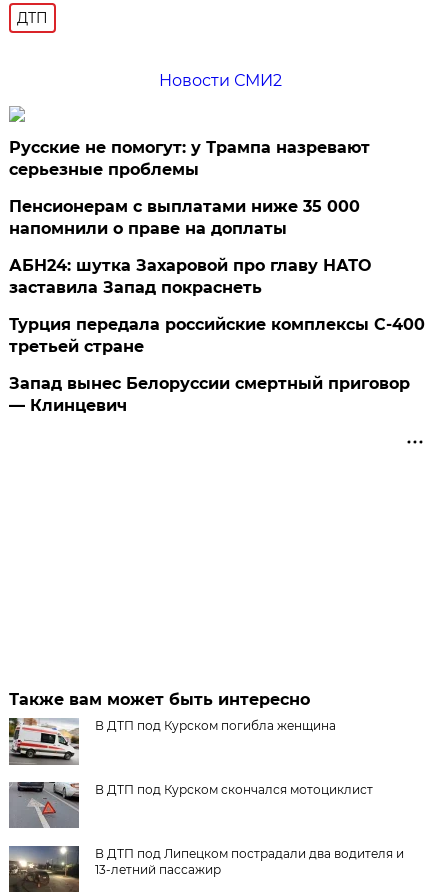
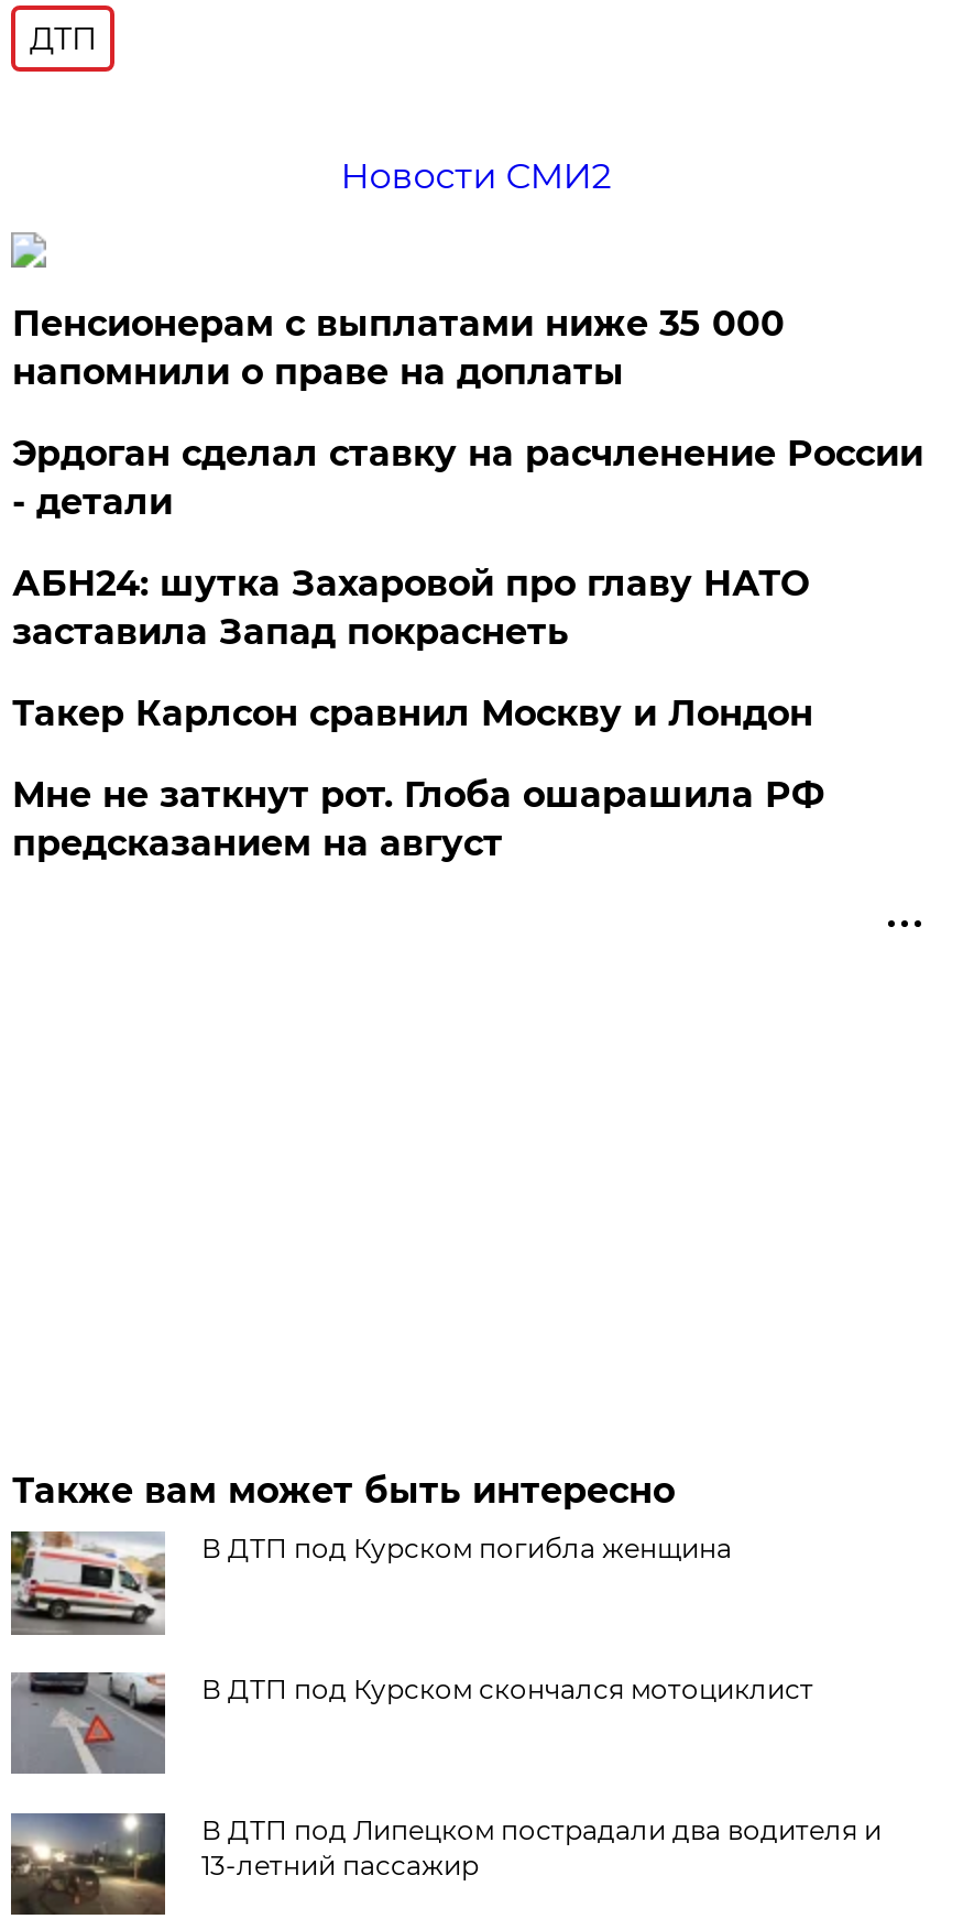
- Русские не помогут: у Трампа назревают
- серьезные проблемы

moved up: Пенсионерам с выплатами ниже 35 000 | напомнили о праве на доплаты

+ Эрдоган сделал ставку на расчленение России
+ - детали

- Турция передала российские комплексы С-400
- третьей стране
+ Такер Карлсон сравнил Москву и Лондон

- Запад вынес Белоруссии смертный приговор
- — Клинцевич
+ Мне не заткнут рот. Глоба ошарашила РФ
+ предсказанием на август
